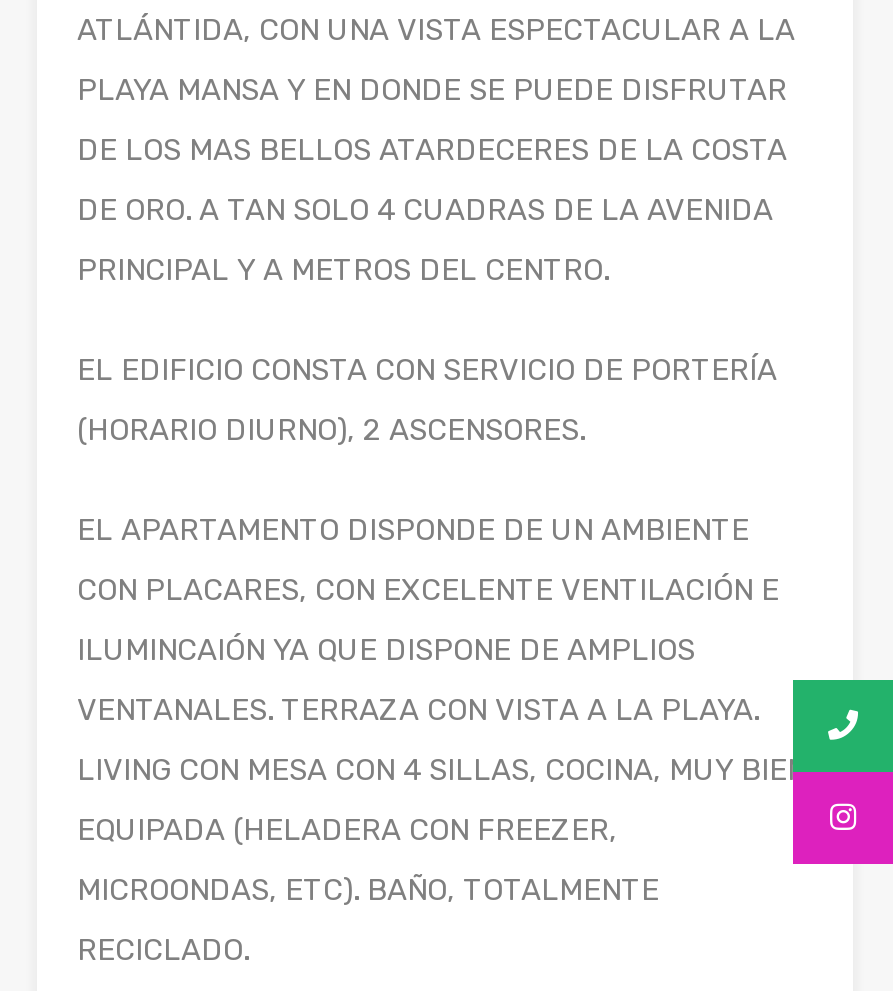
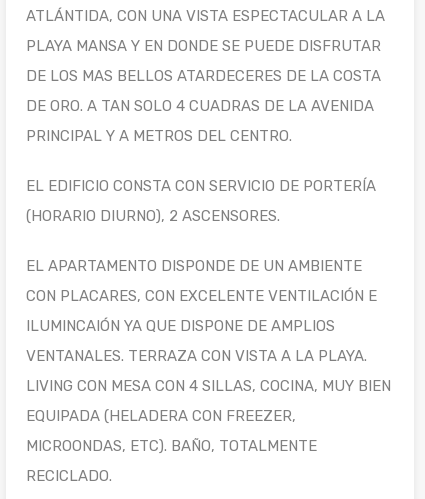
- [image]
